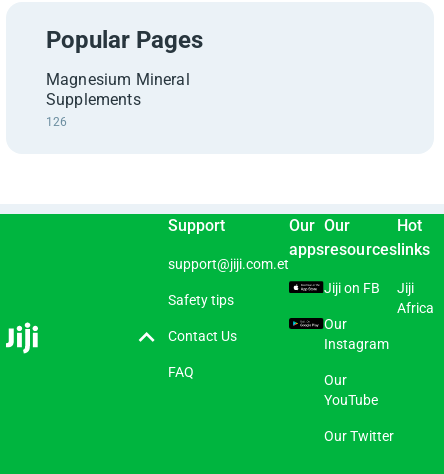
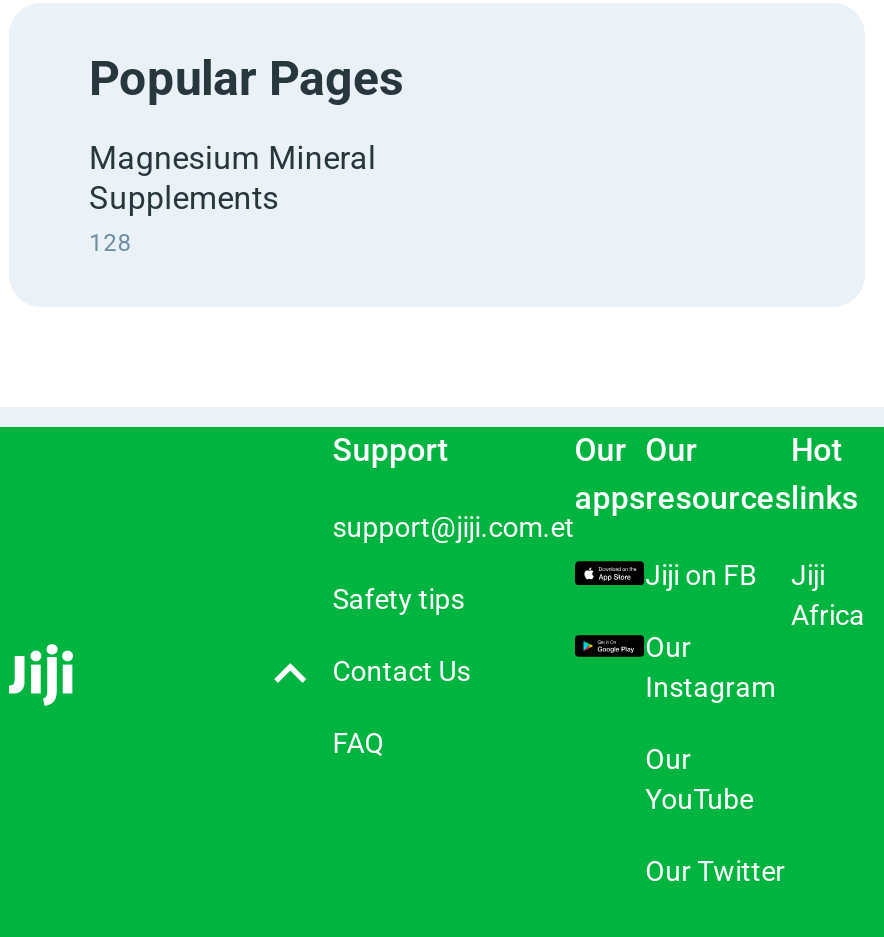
- 126
+ 128
